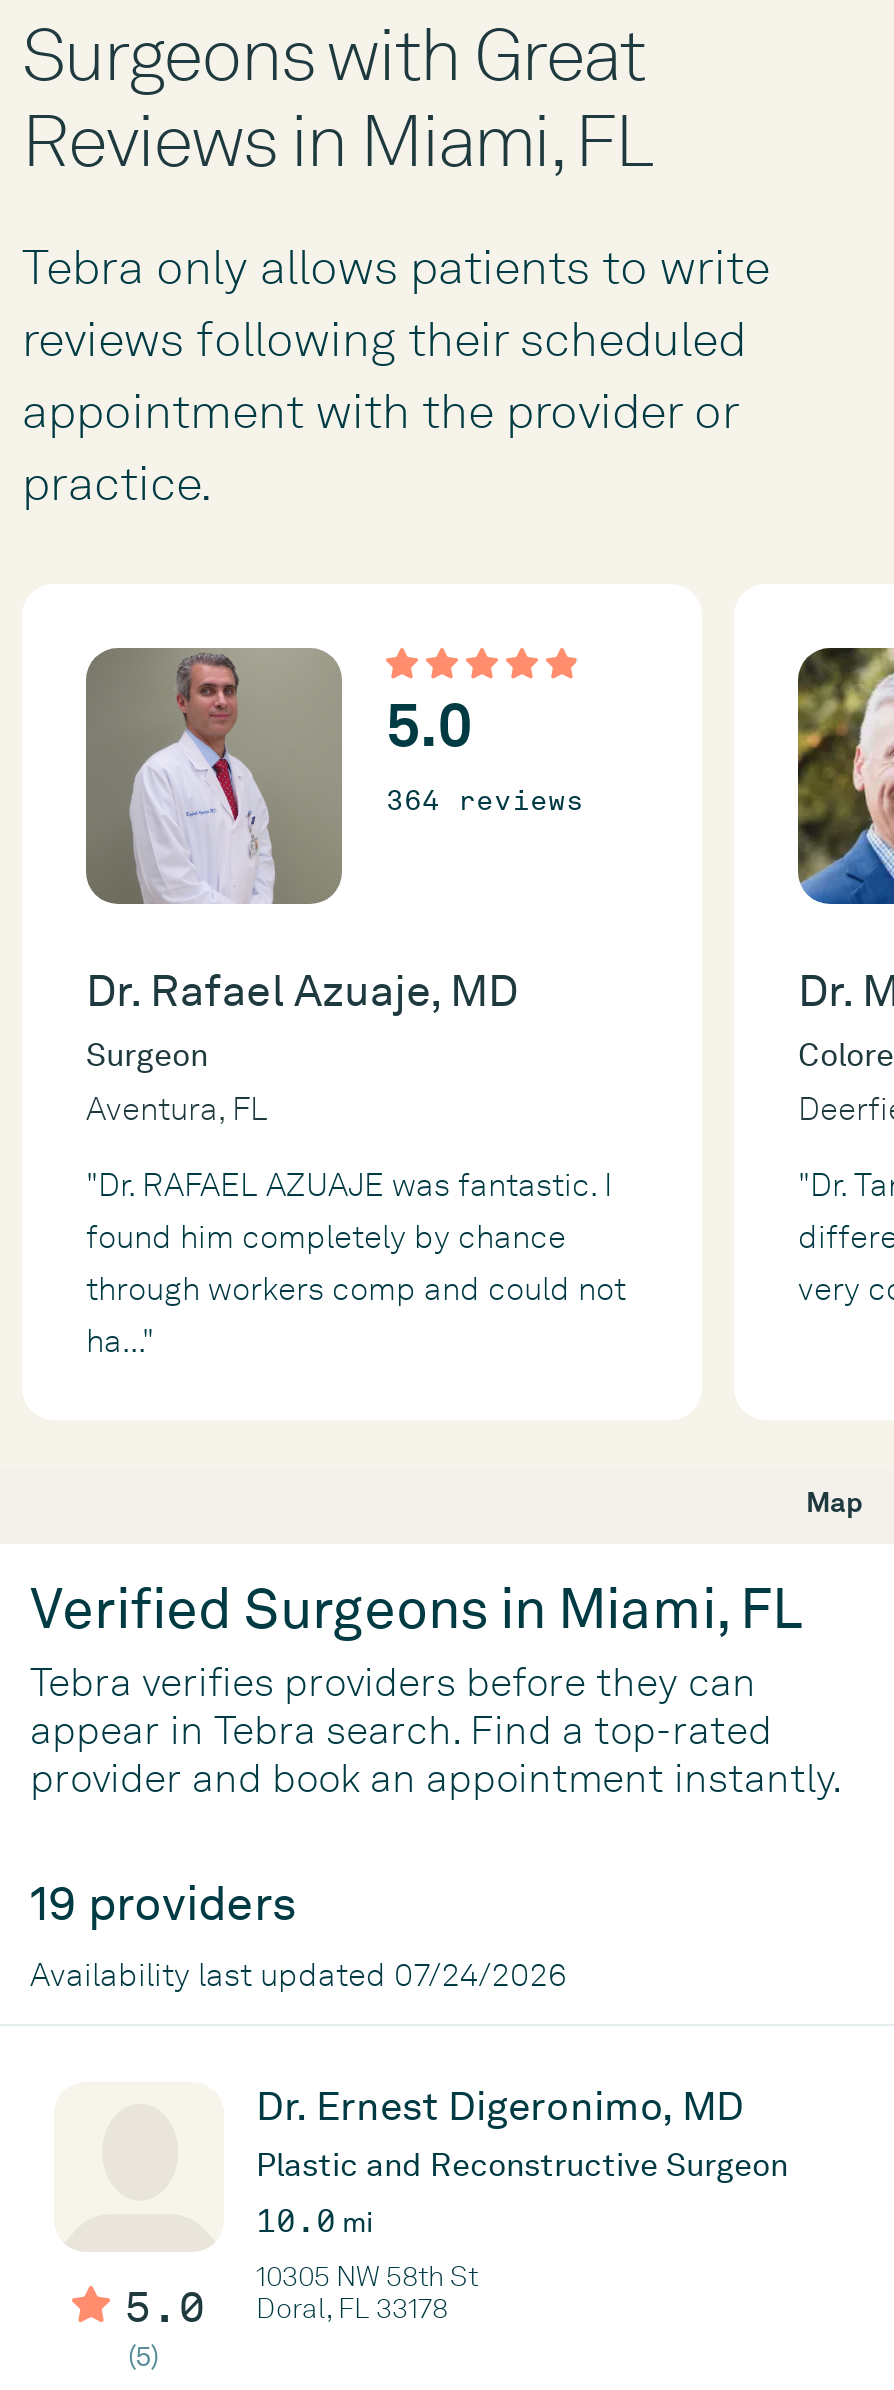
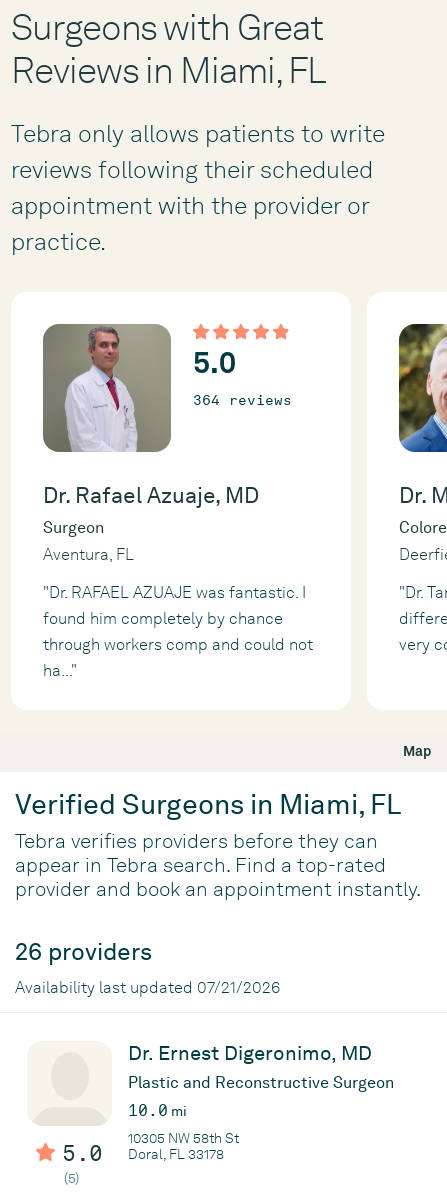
- 19 providers
+ 26 providers

- Availability last updated 07/24/2026
+ Availability last updated 07/21/2026
